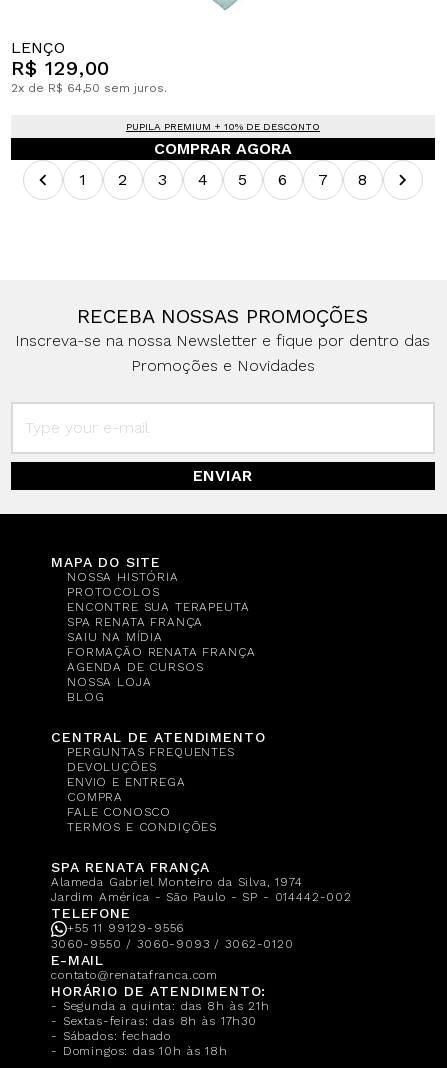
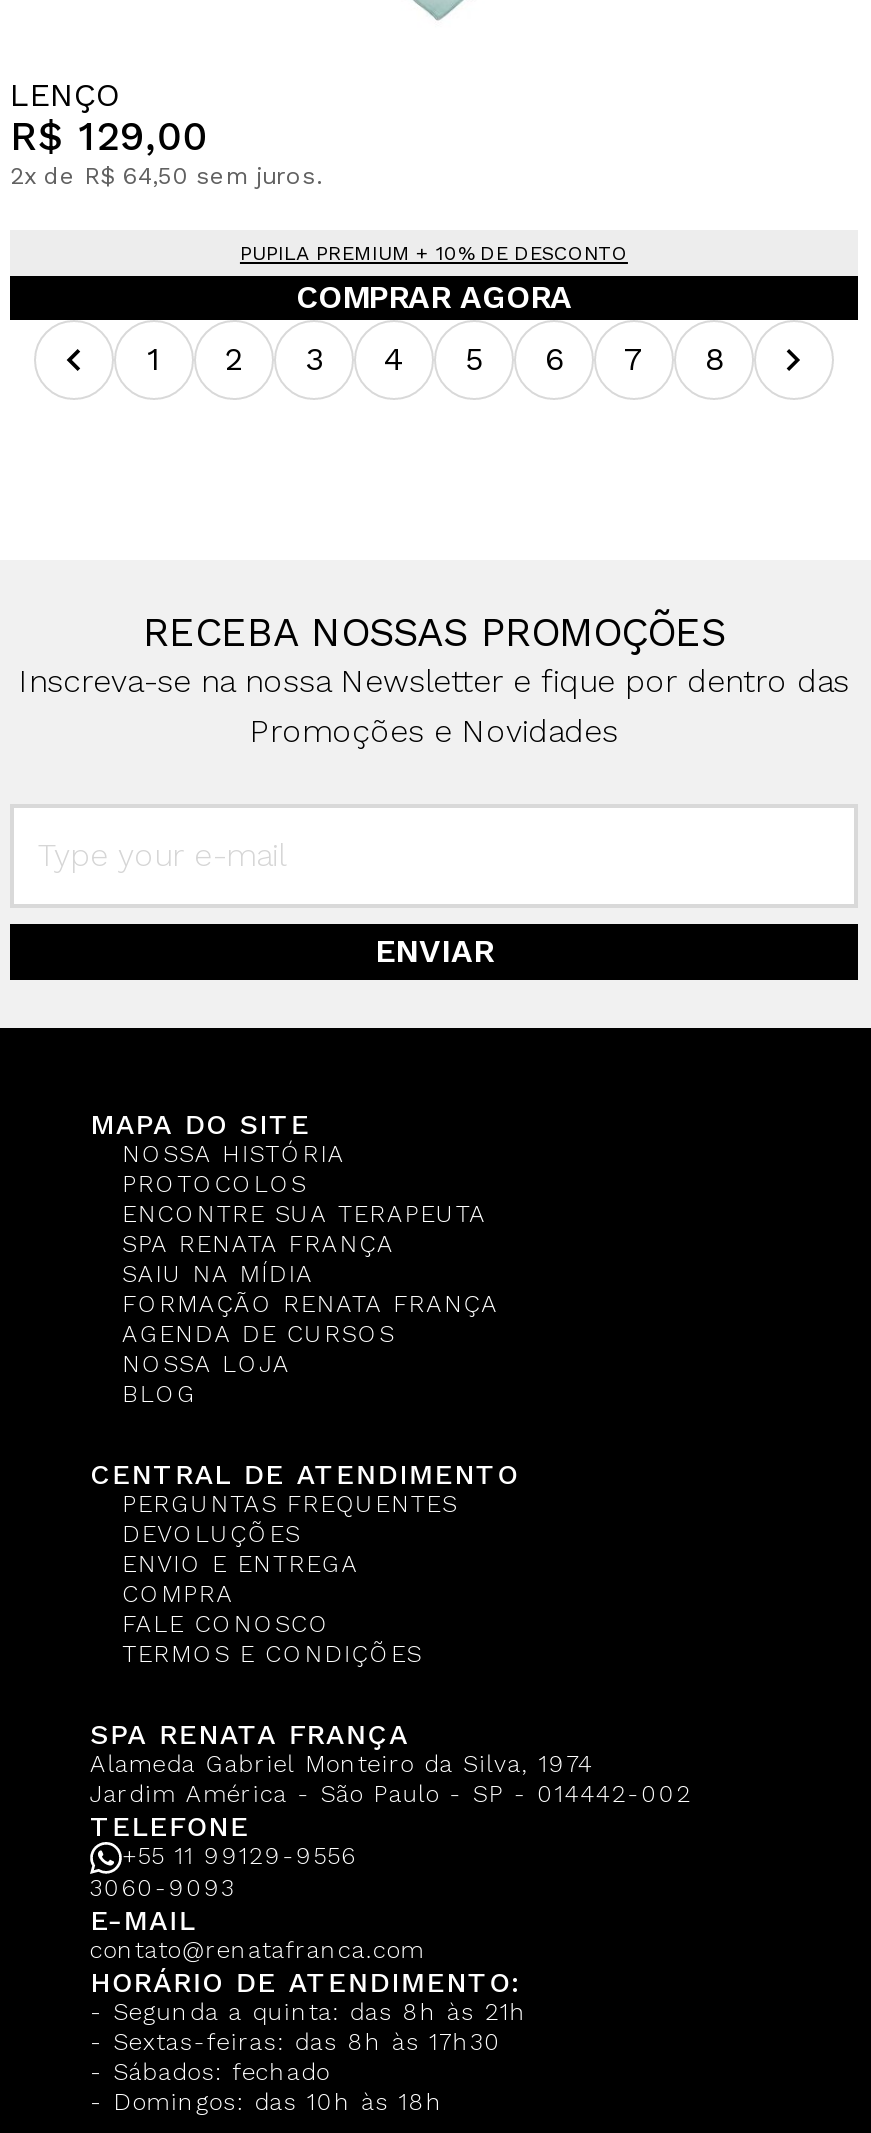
- 3060-9550 / 3060-9093 / 3062-0120
+ 3060-9093
